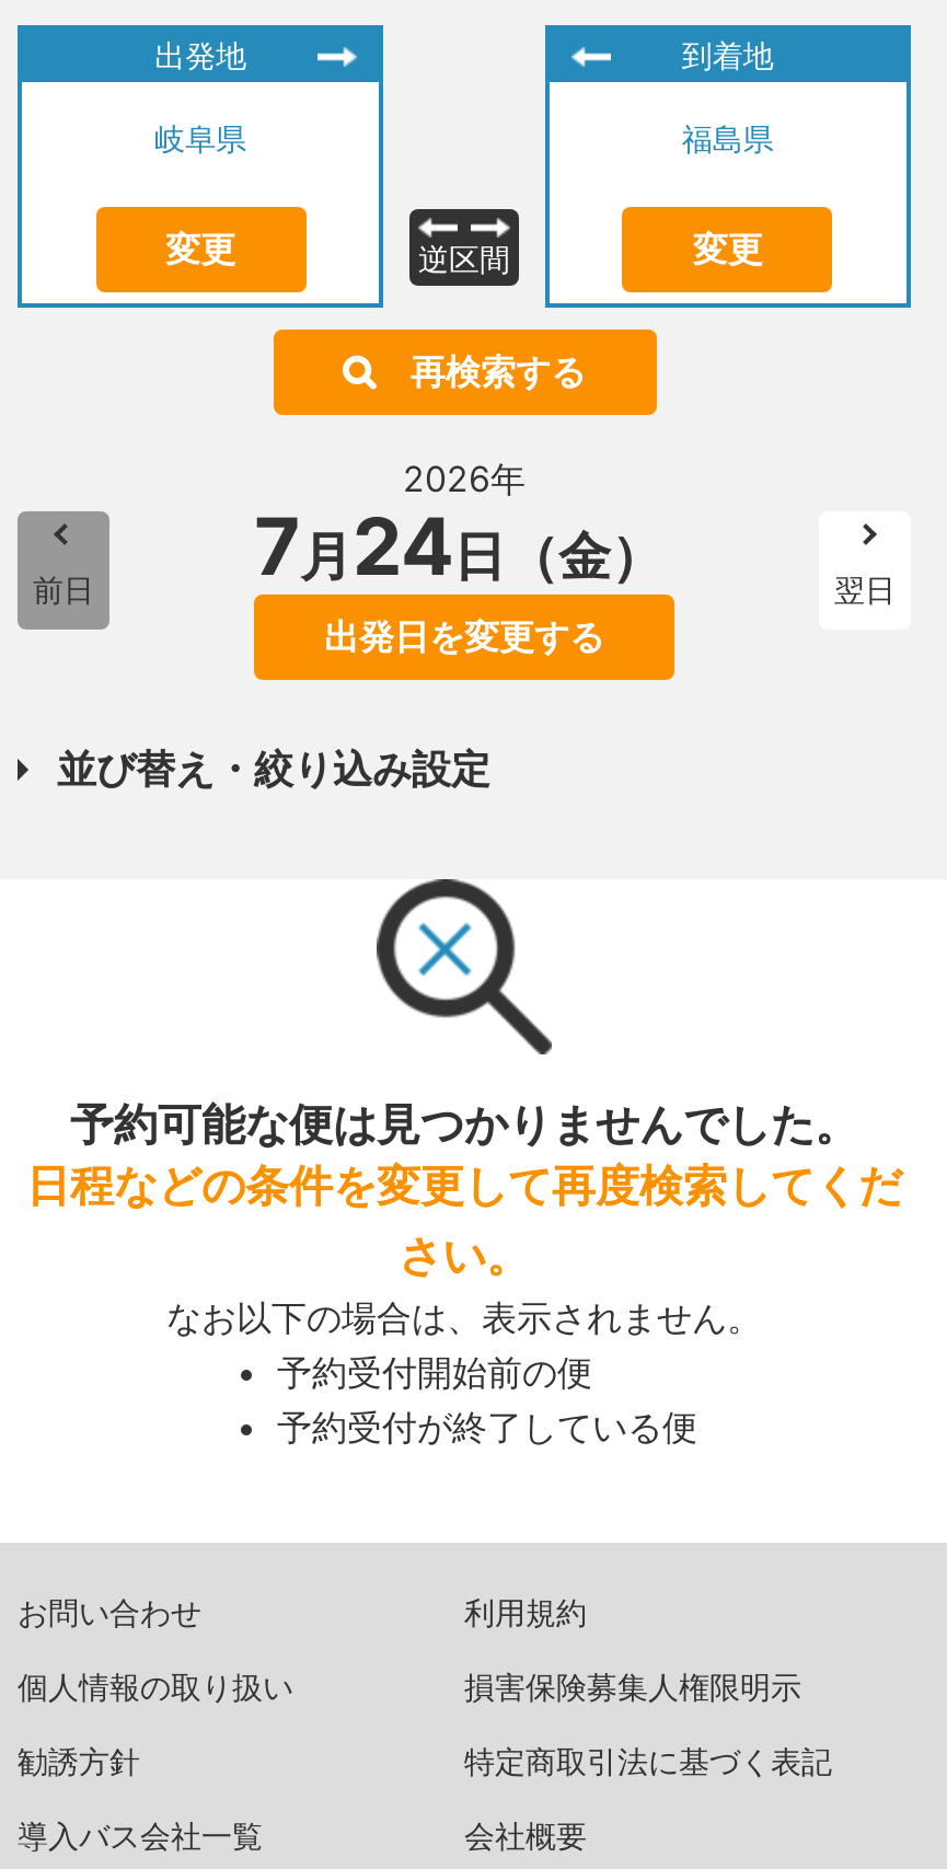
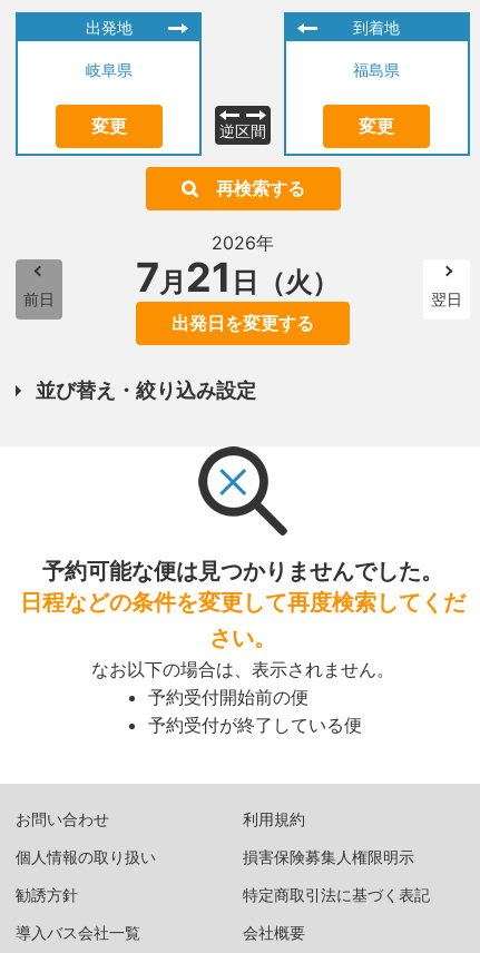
- 7月24日（金）
+ 7月21日（火）
